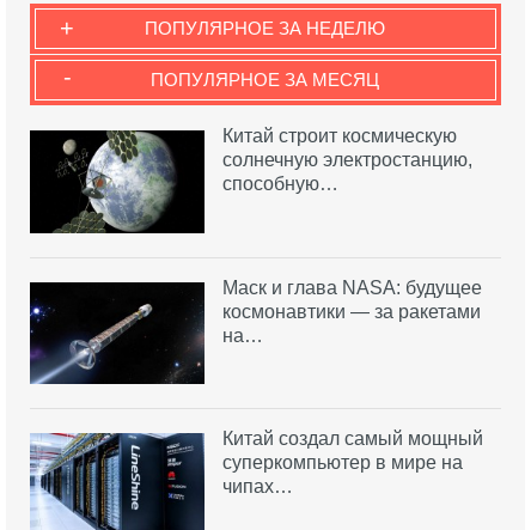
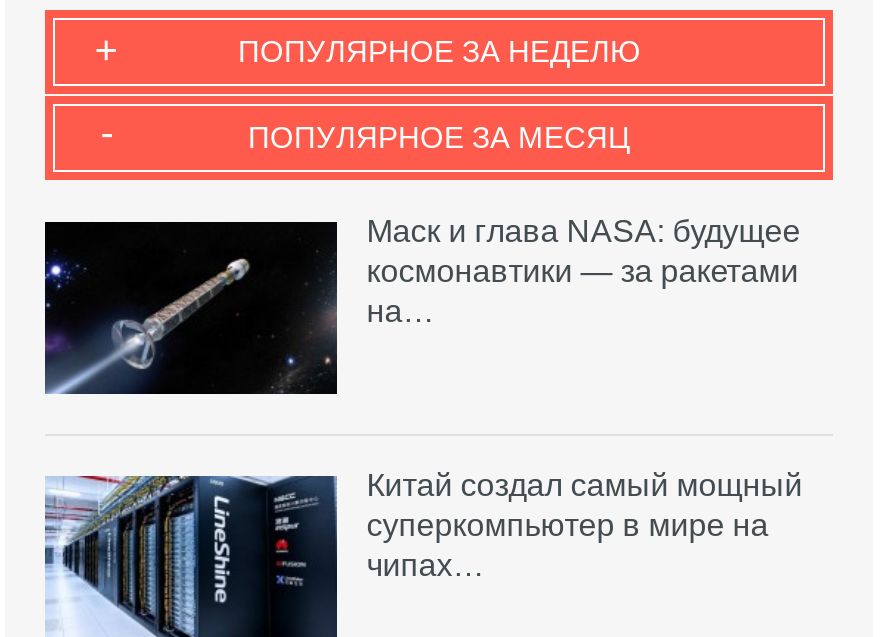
- [image]
- Китай строит космическую
- солнечную электростанцию,
- способную…
